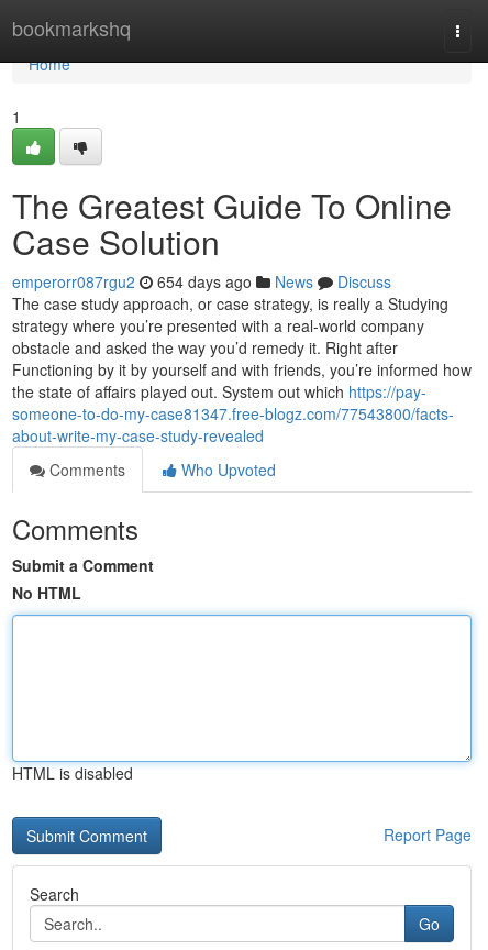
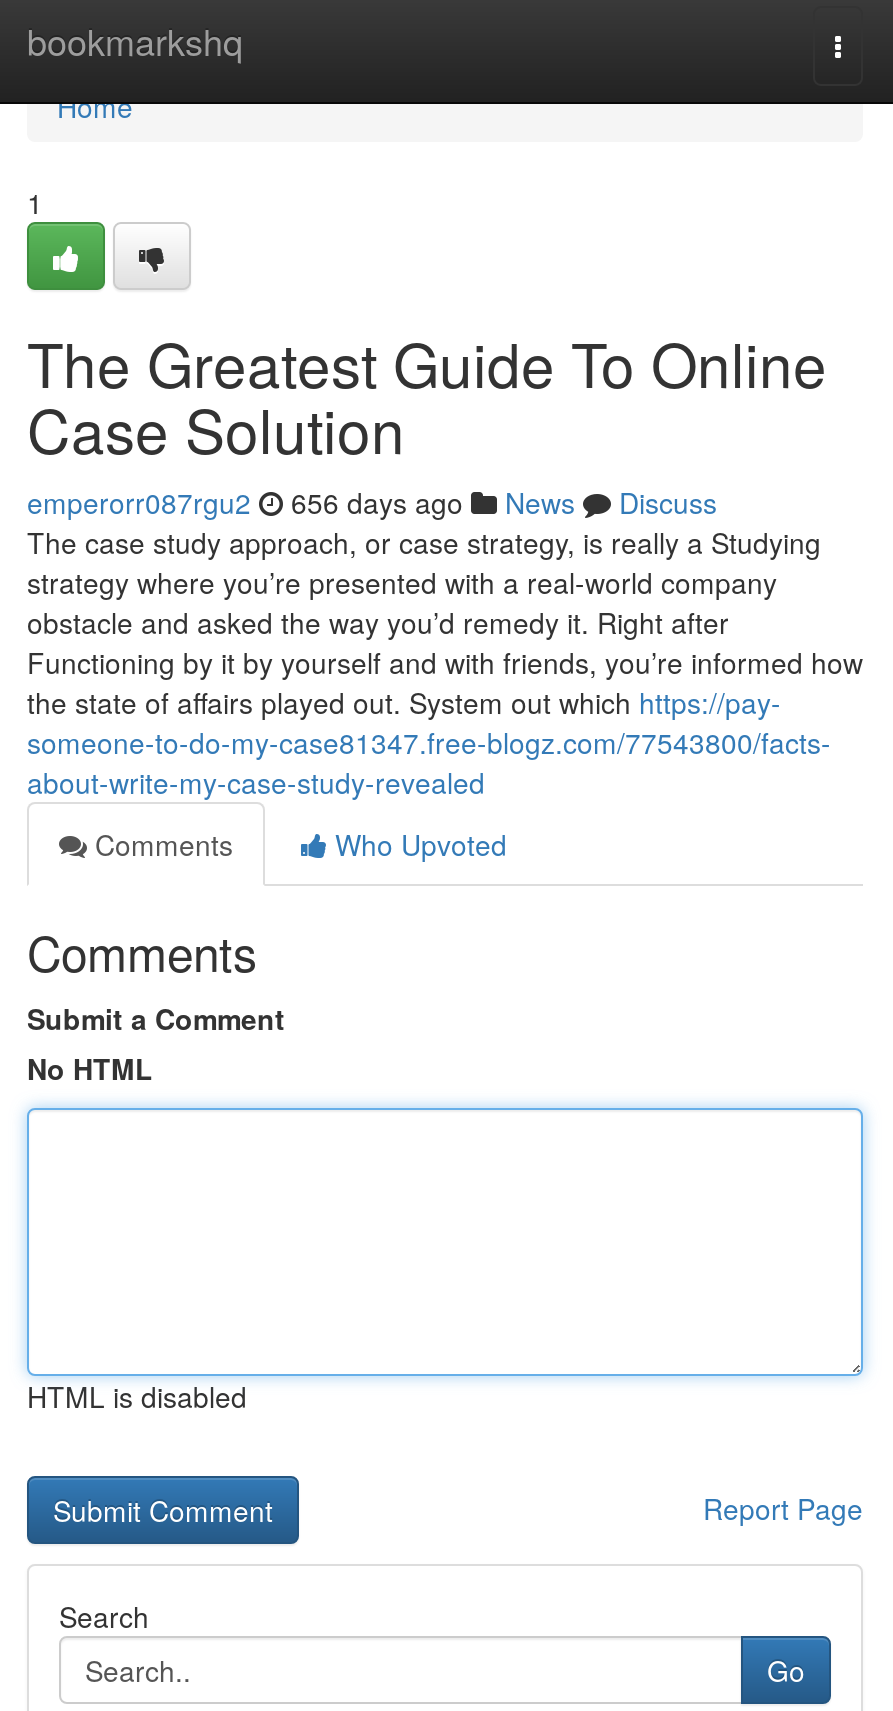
- emperorr087rgu2 654 days ago News Discuss
+ emperorr087rgu2 656 days ago News Discuss
